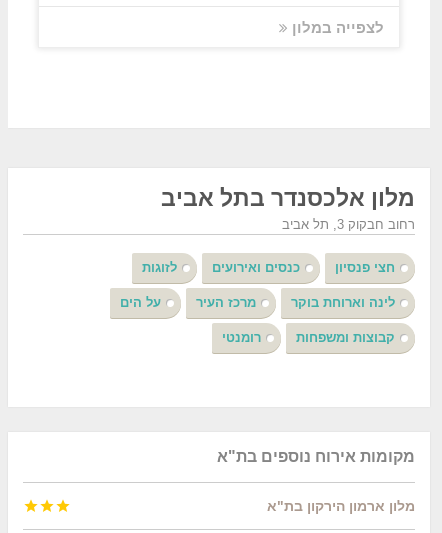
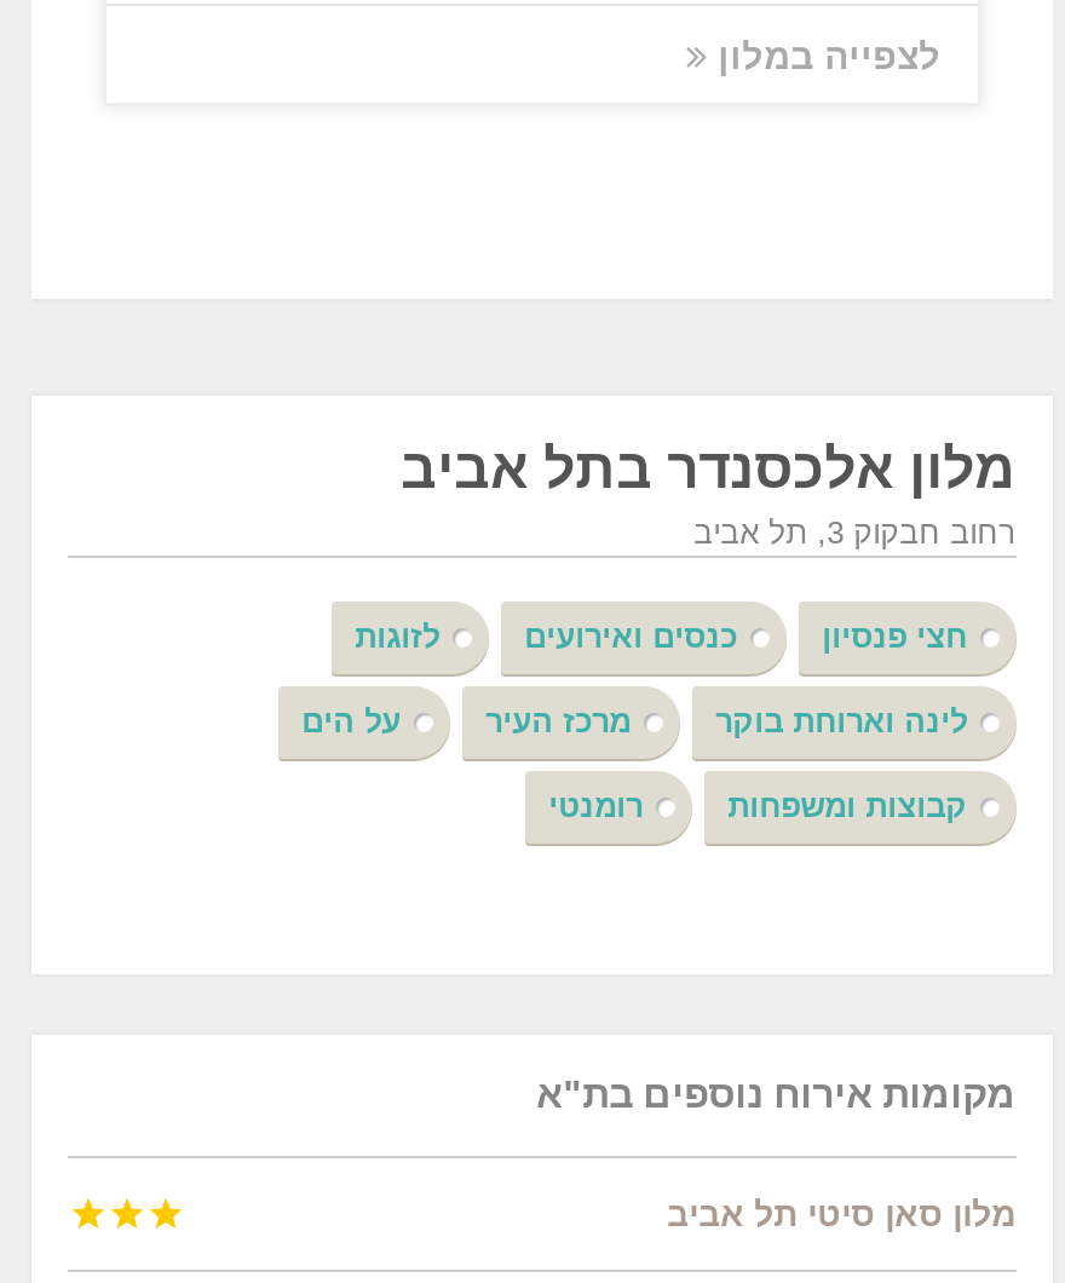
- מלון ארמון הירקון בת"א
+ מלון סאן סיטי תל אביב
